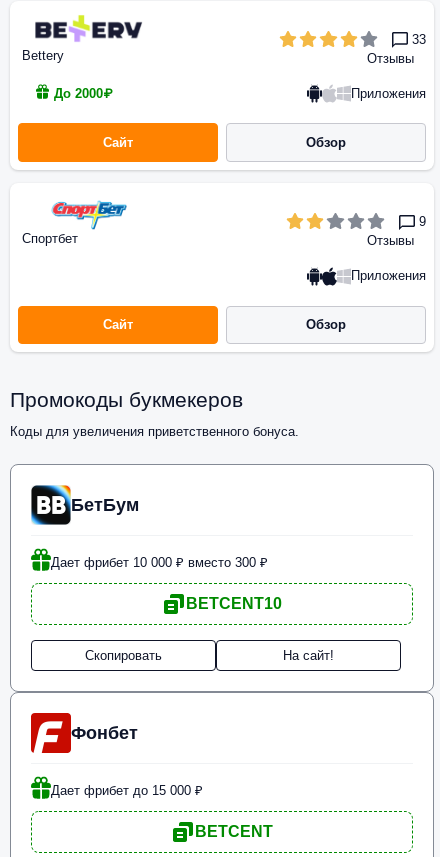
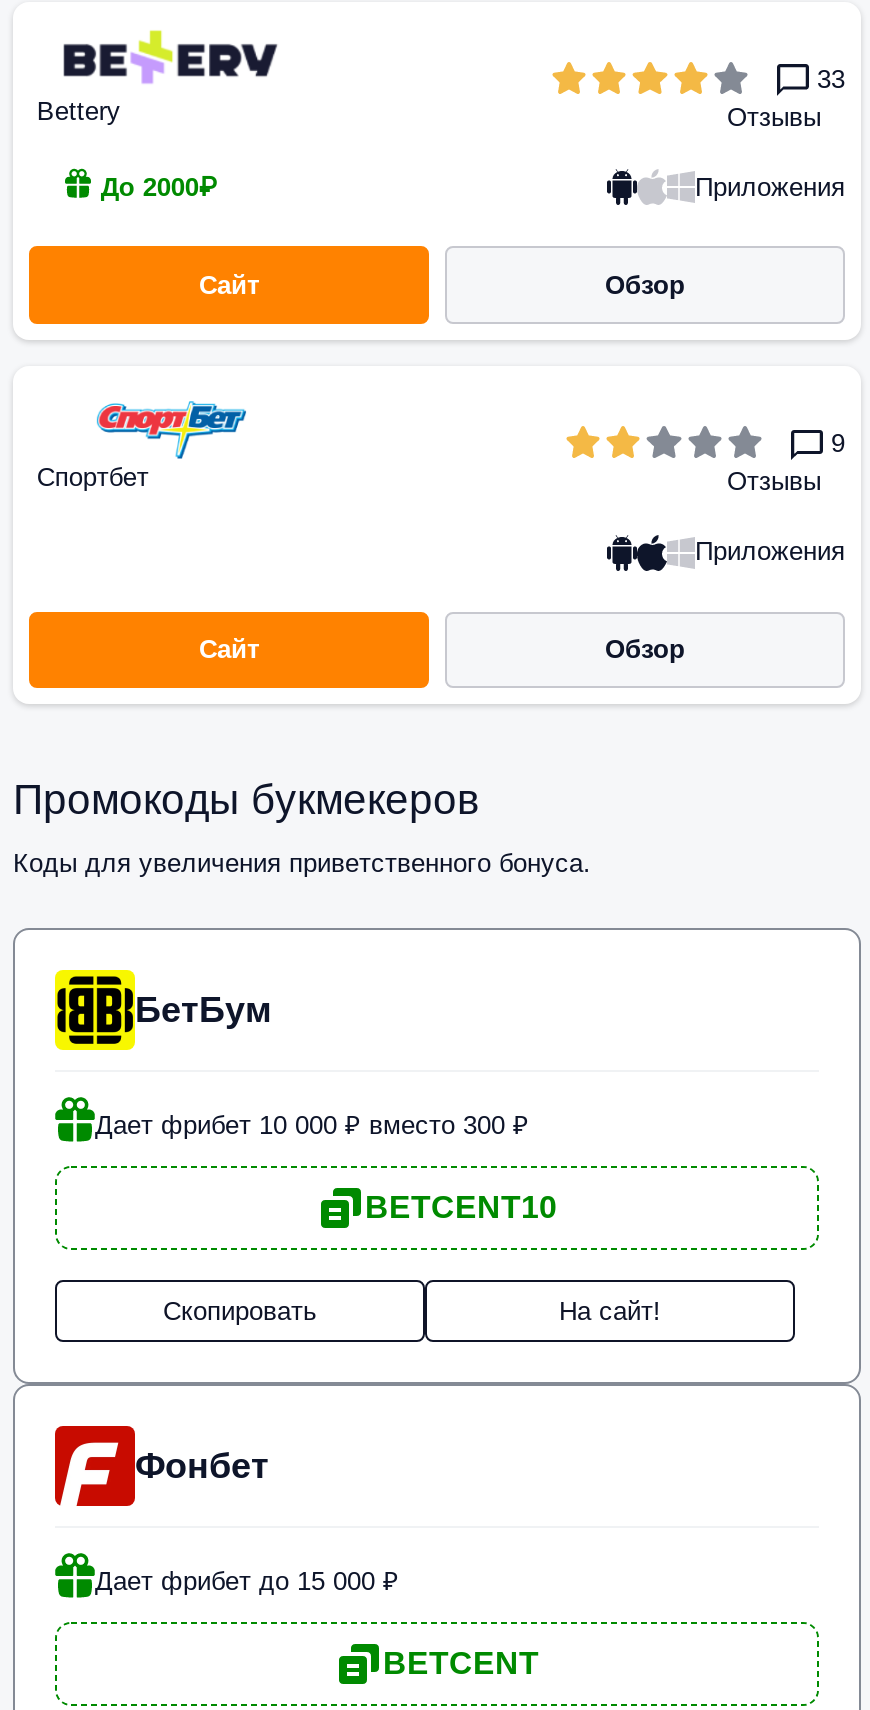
- [image]
+ [image]
